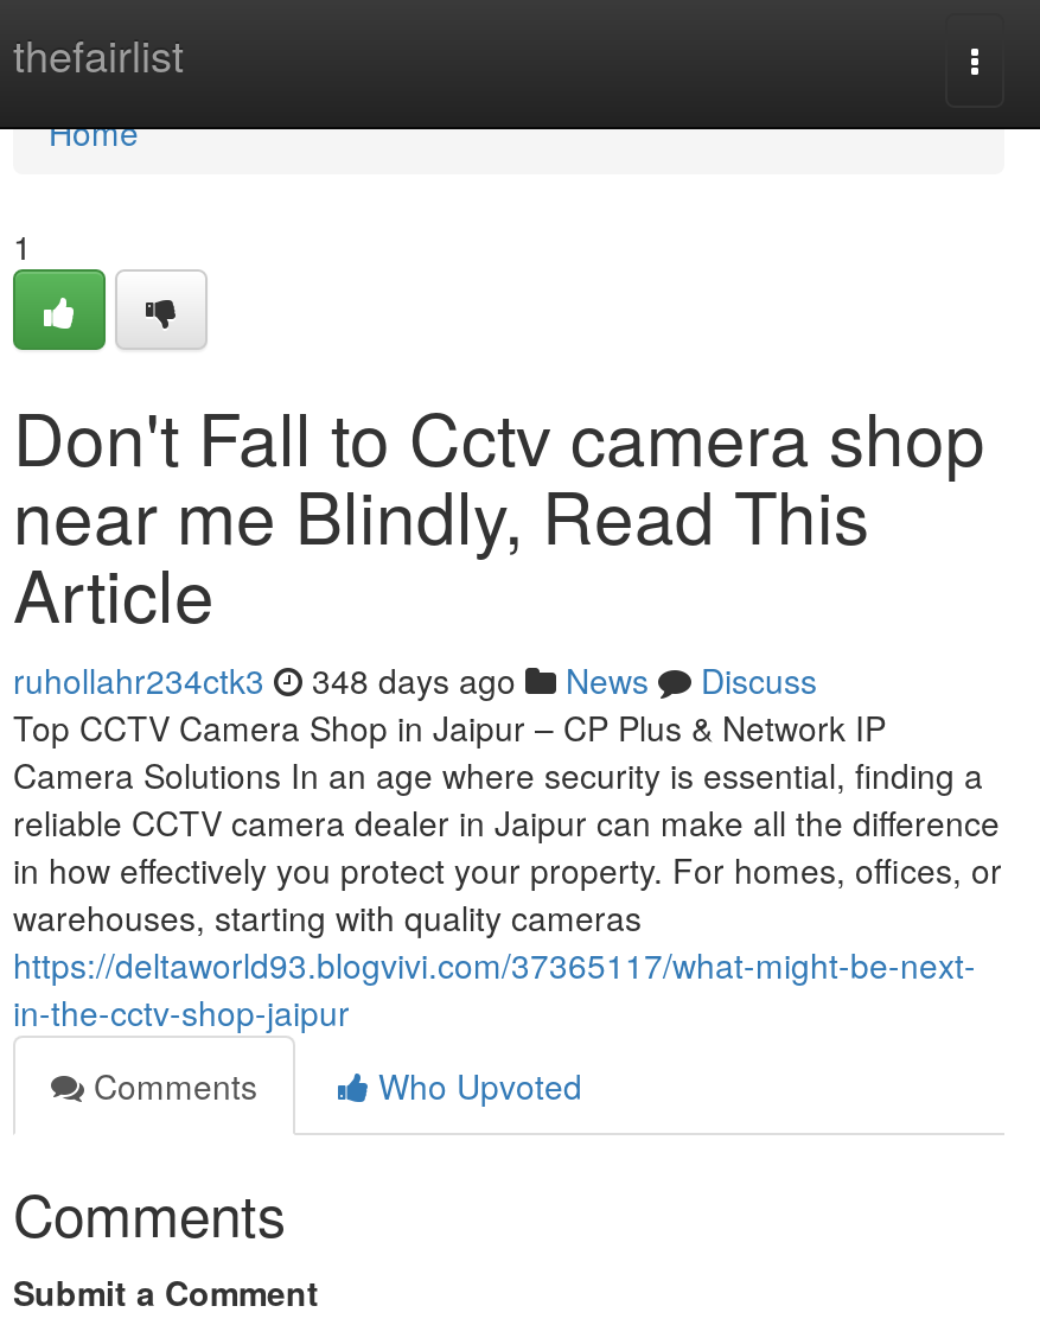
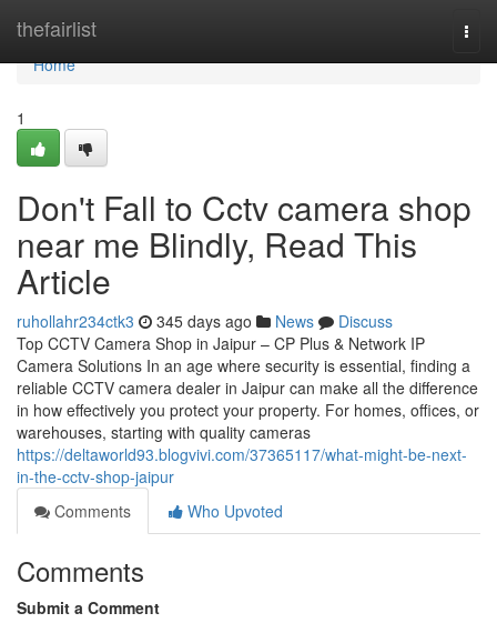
- ruhollahr234ctk3 348 days ago News Discuss
+ ruhollahr234ctk3 345 days ago News Discuss
